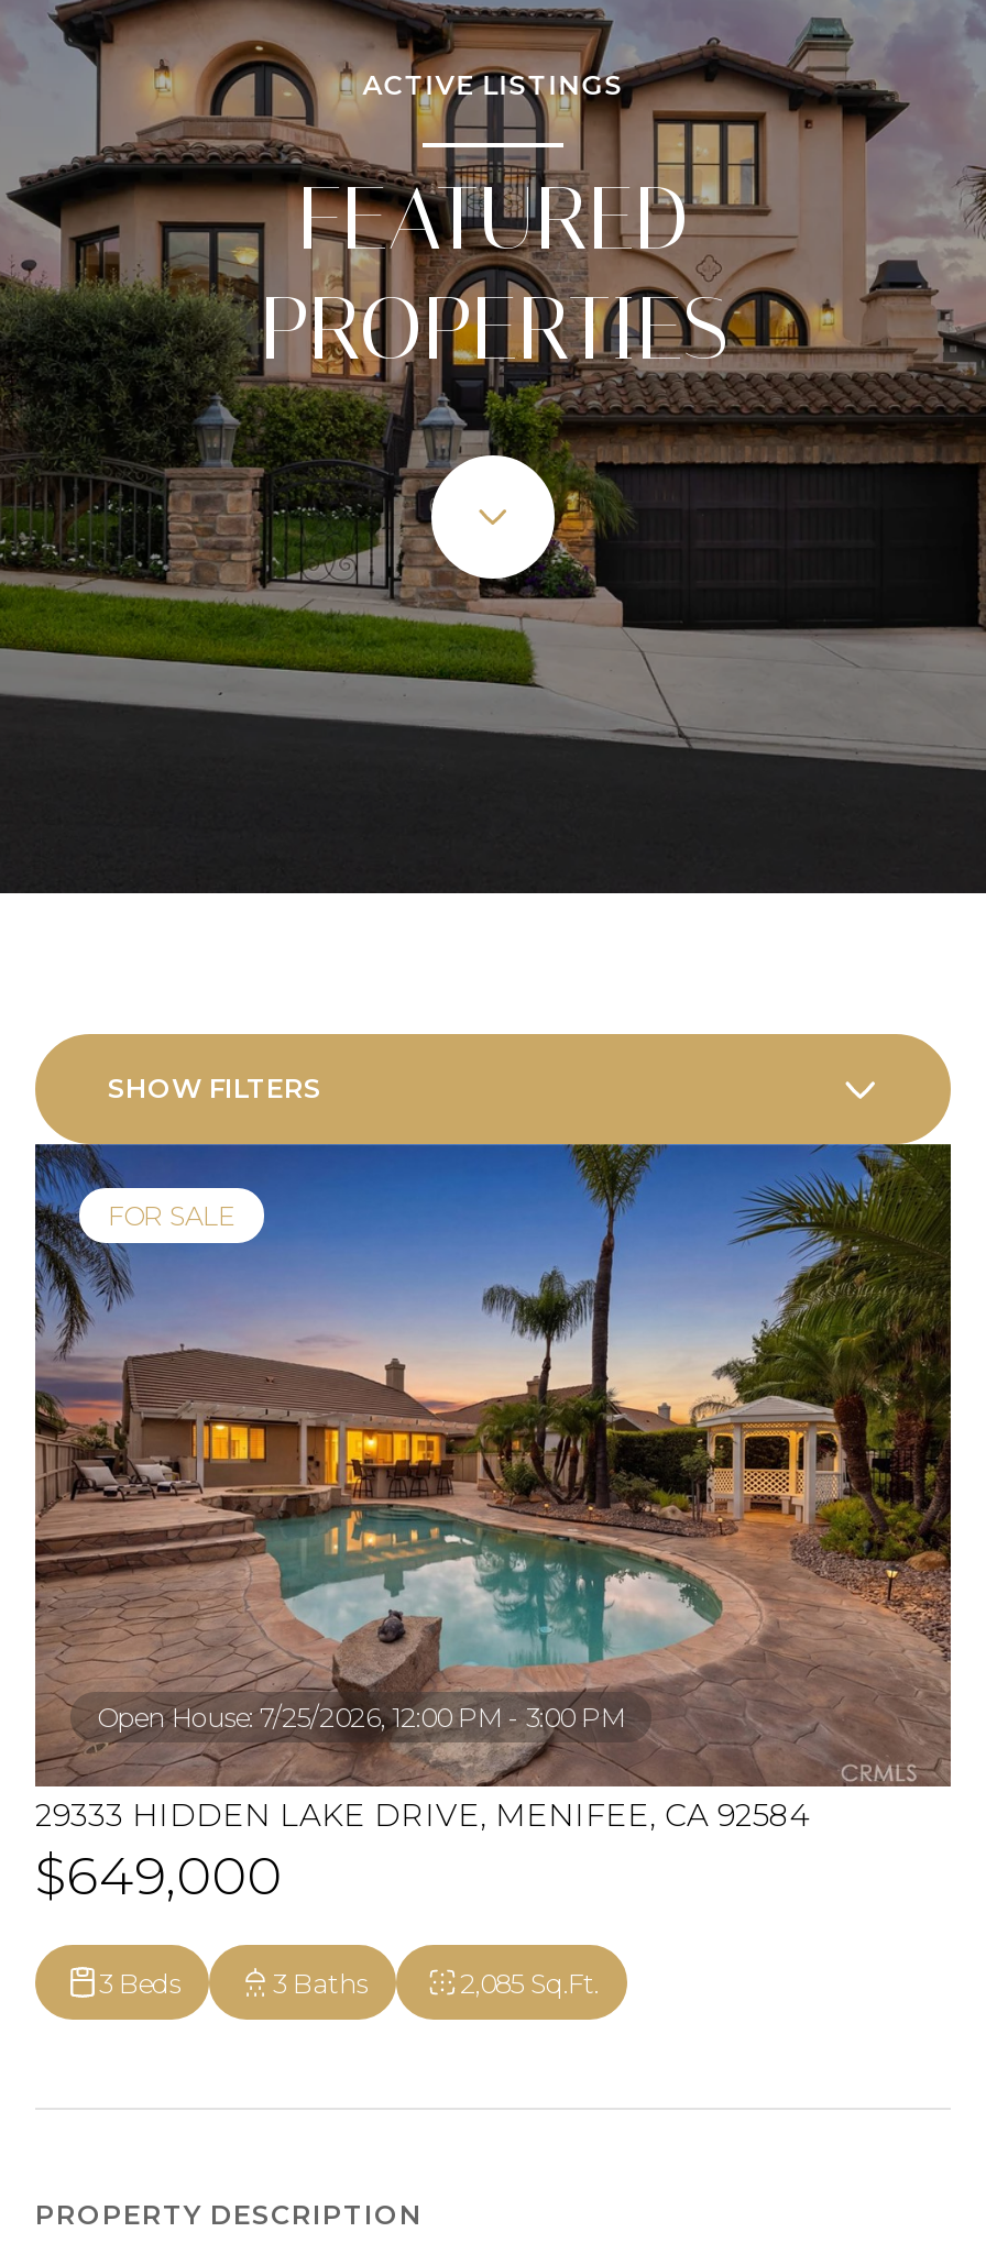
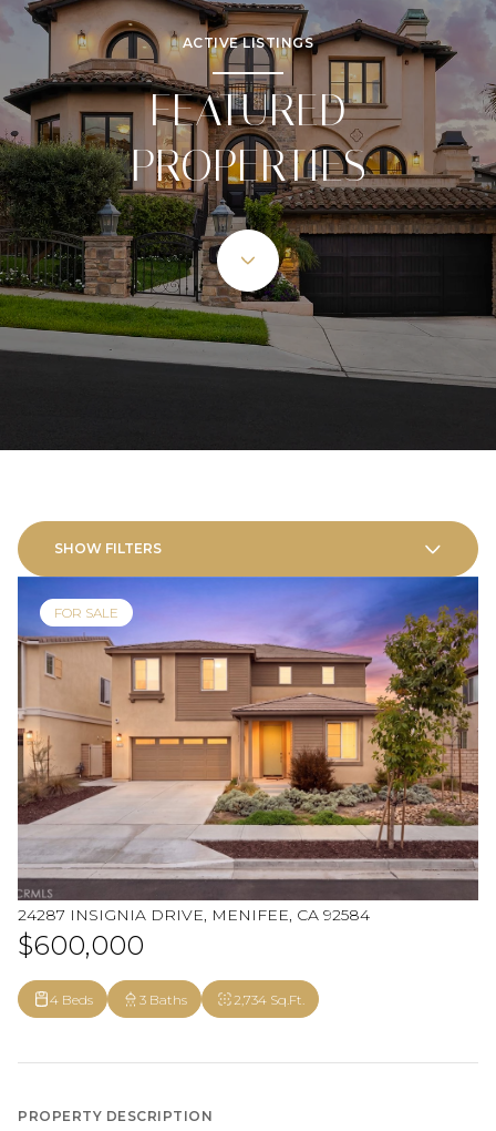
- [image]
- Open House: 7/25/2026, 12:00 PM - 3:00 PM
- 29333 HIDDEN LAKE DRIVE, MENIFEE, CA 92584
- $649,000
- 3 Beds
+ [image]
+ 24287 INSIGNIA DRIVE, MENIFEE, CA 92584
+ $600,000
+ 4 Beds

- 2,085 Sq.Ft.
+ 2,734 Sq.Ft.
